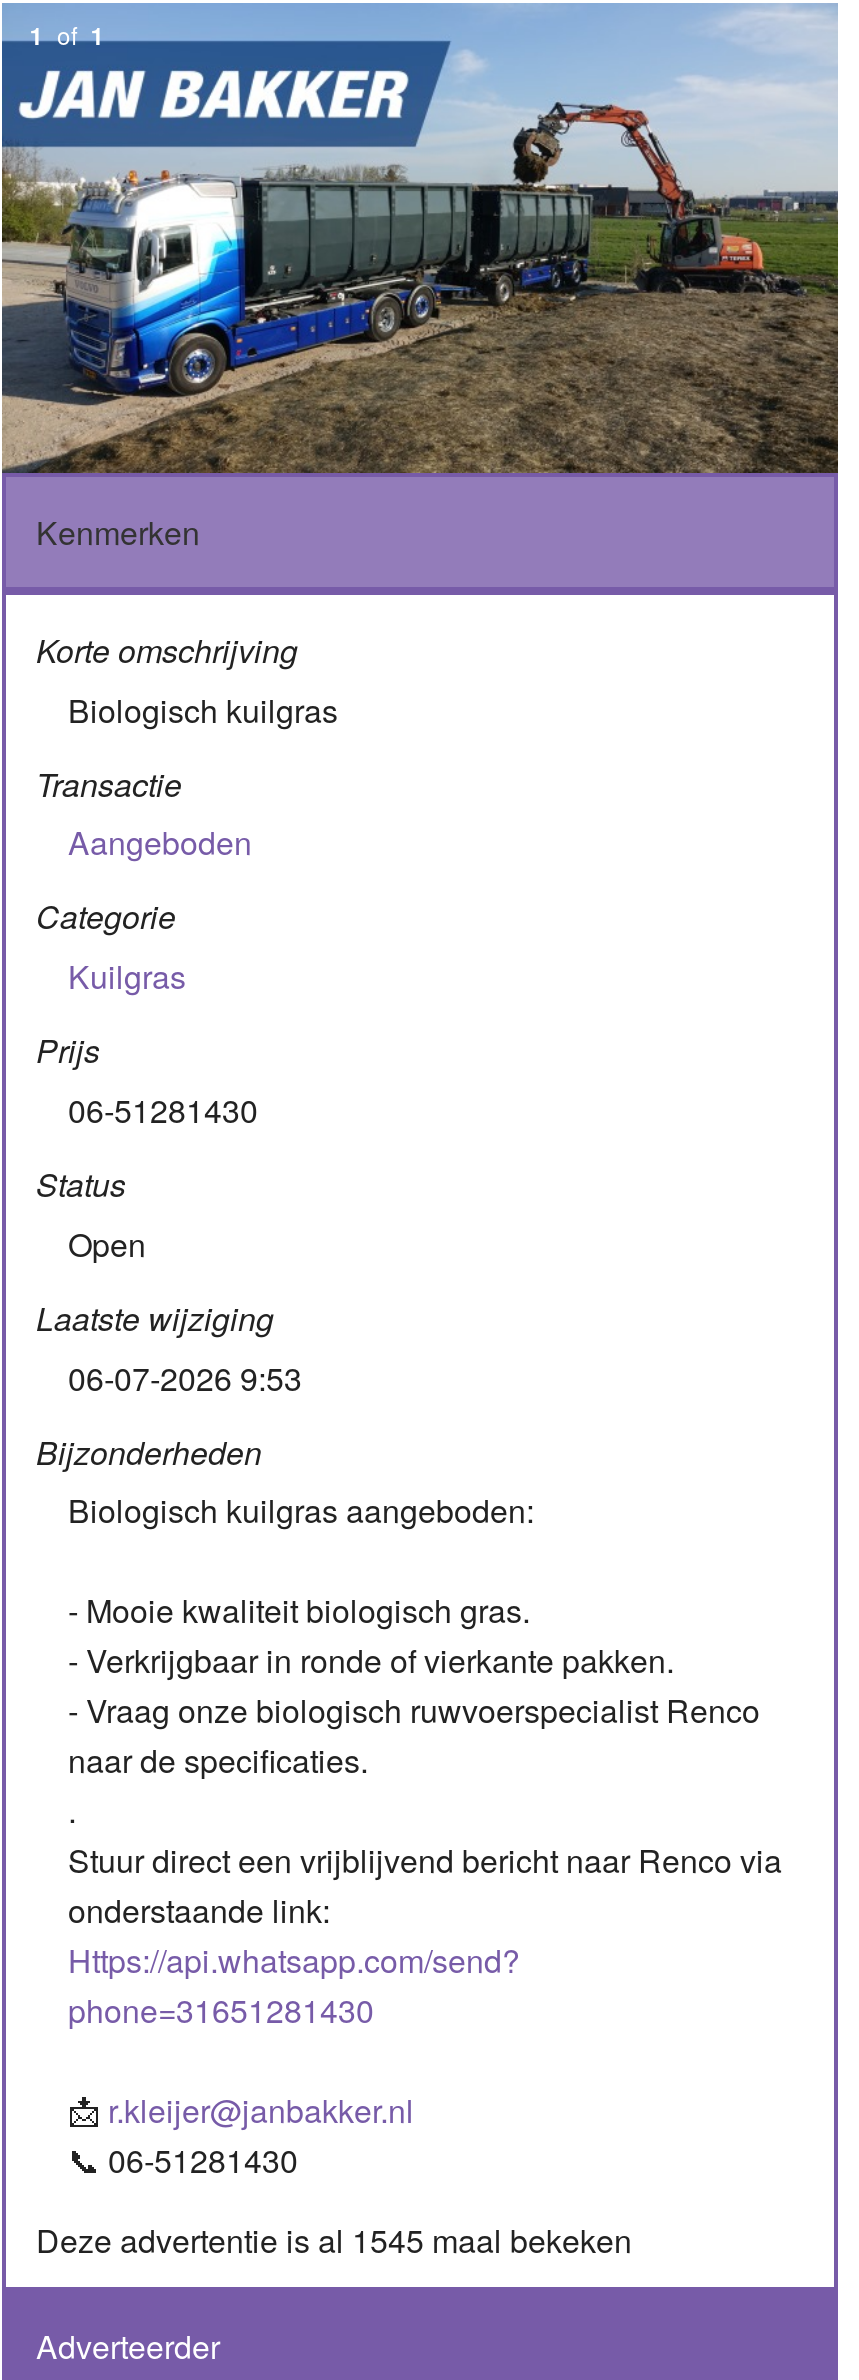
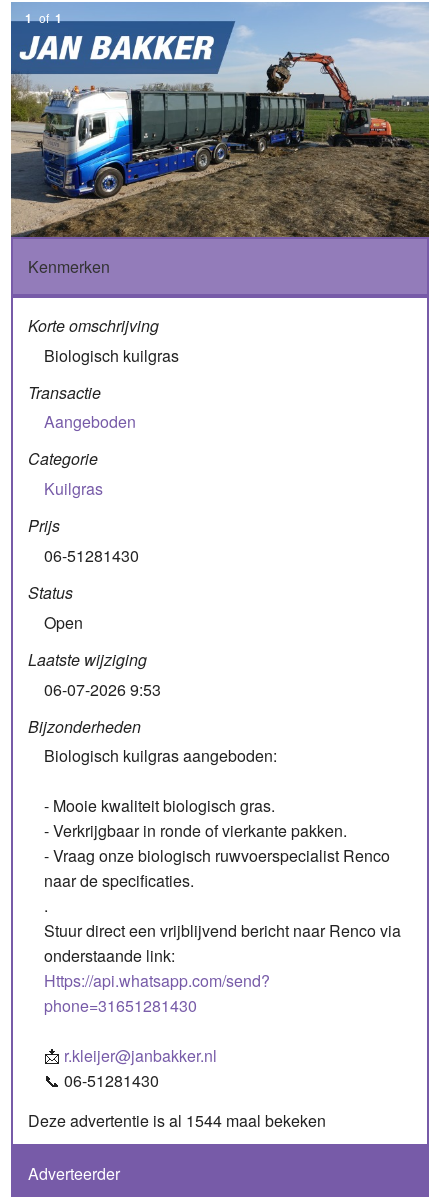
- Deze advertentie is al 1545 maal bekeken
+ Deze advertentie is al 1544 maal bekeken
